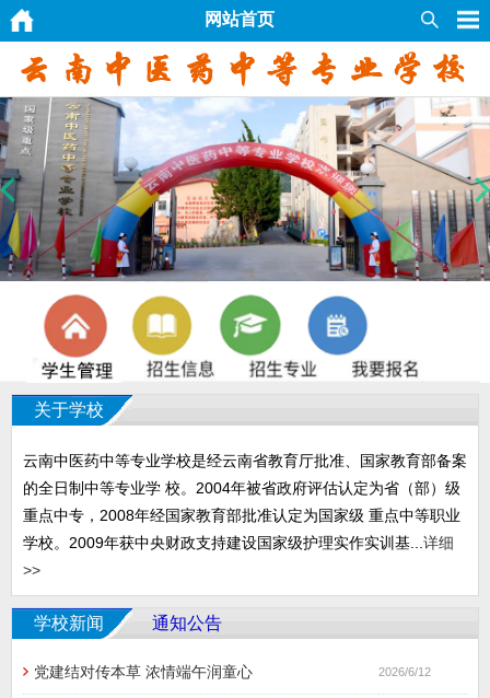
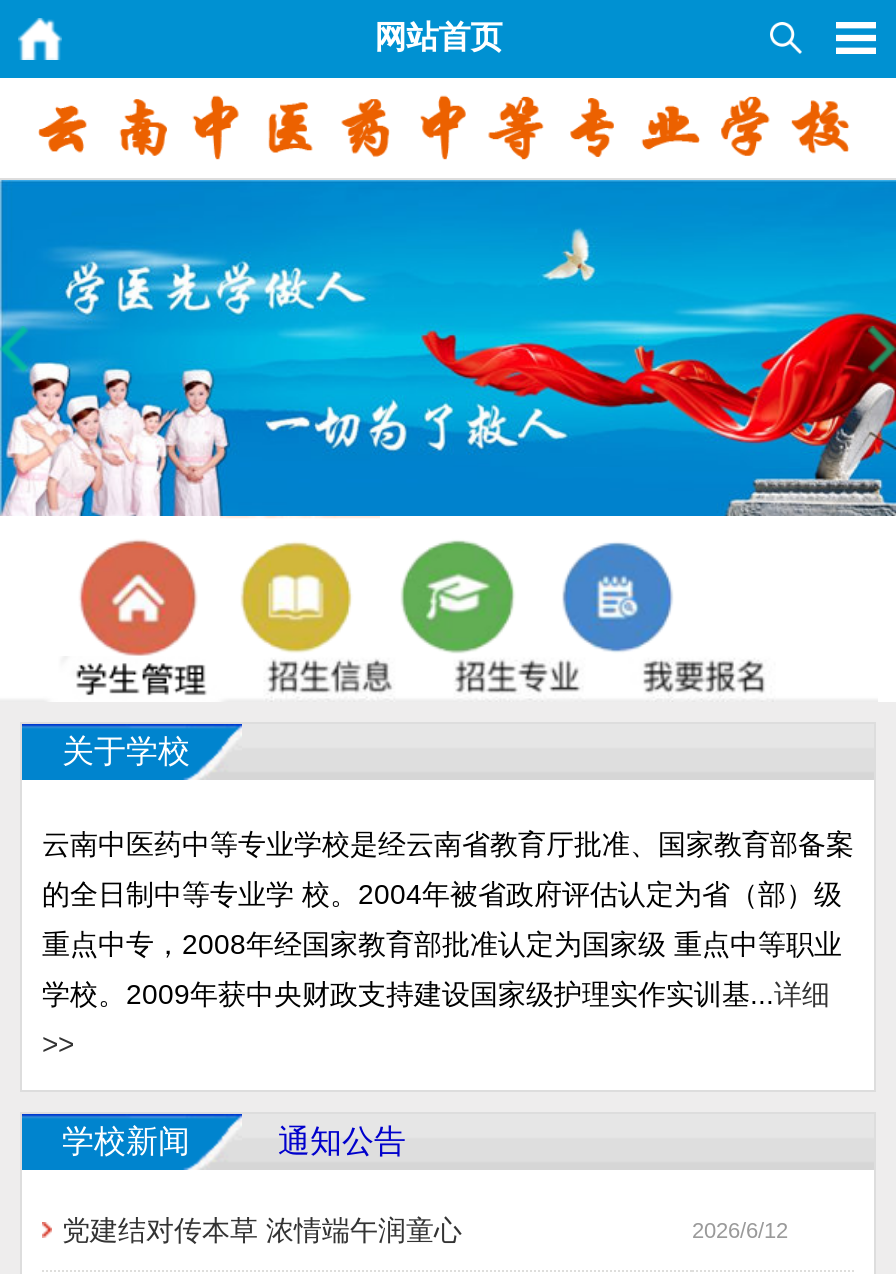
- [image]
+ [image]
